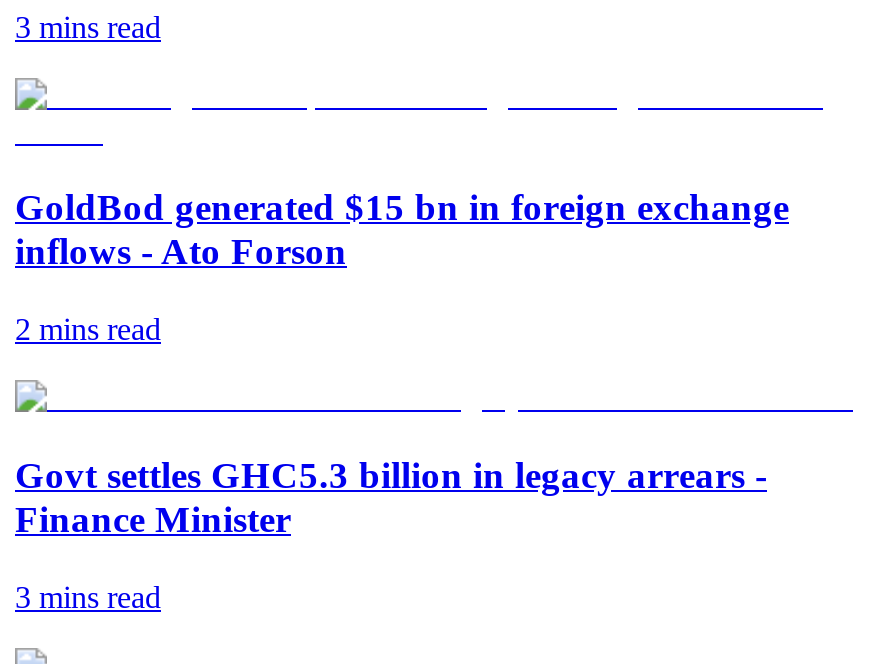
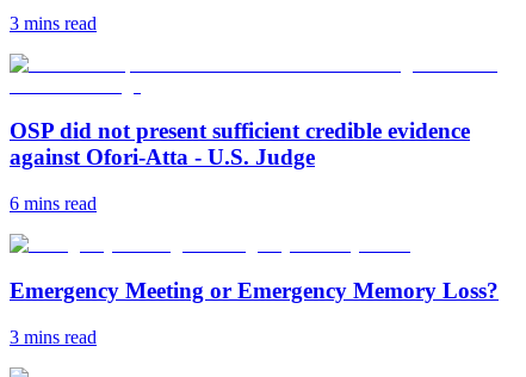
- GoldBod generated $15 bn in foreign exchange
- inflows - Ato Forson
+ OSP did not present sufficient credible evidence
+ against Ofori-Atta - U.S. Judge

- 2 mins read
+ 6 mins read

- Govt settles GHC5.3 billion in legacy arrears -
- Finance Minister
+ Emergency Meeting or Emergency Memory Loss?
